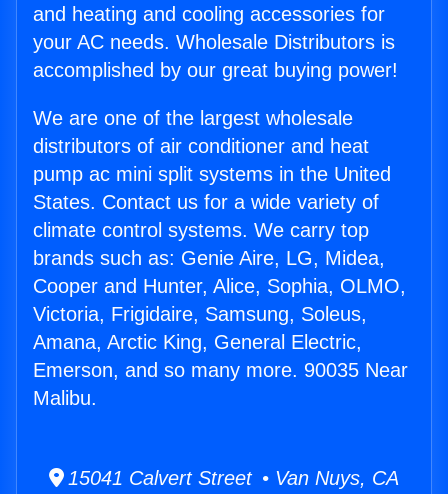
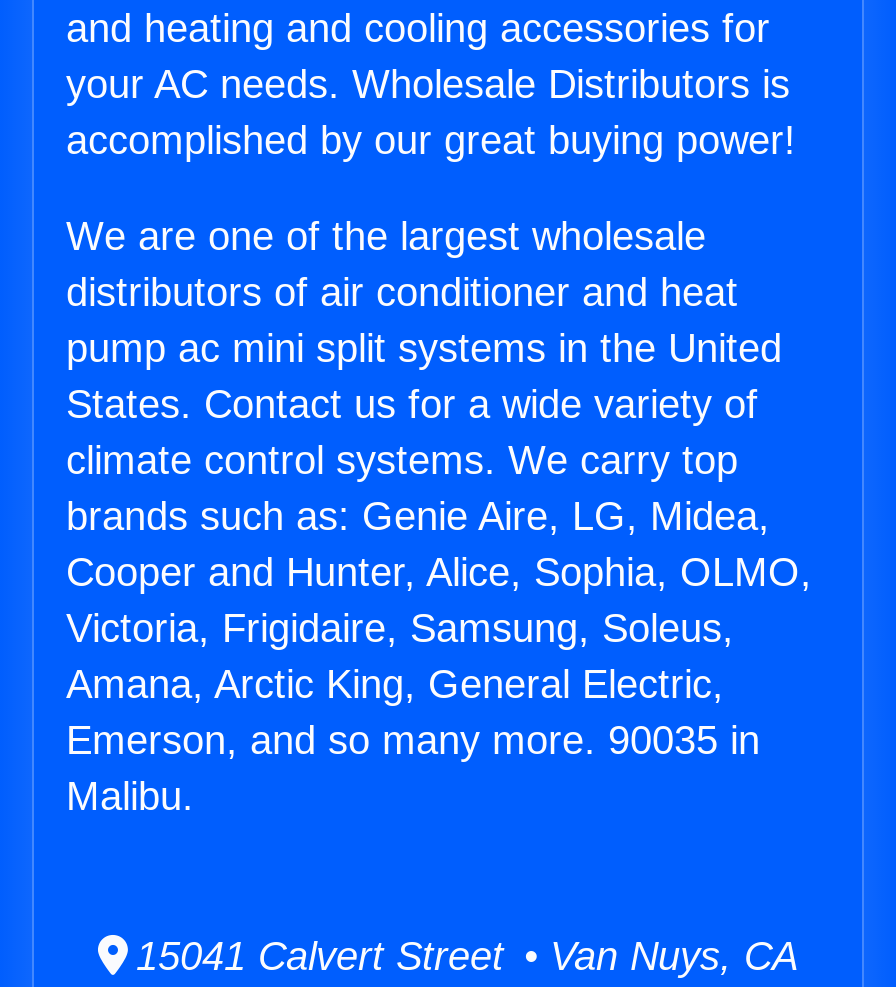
- Emerson, and so many more. 90035 Near
+ Emerson, and so many more. 90035 in
